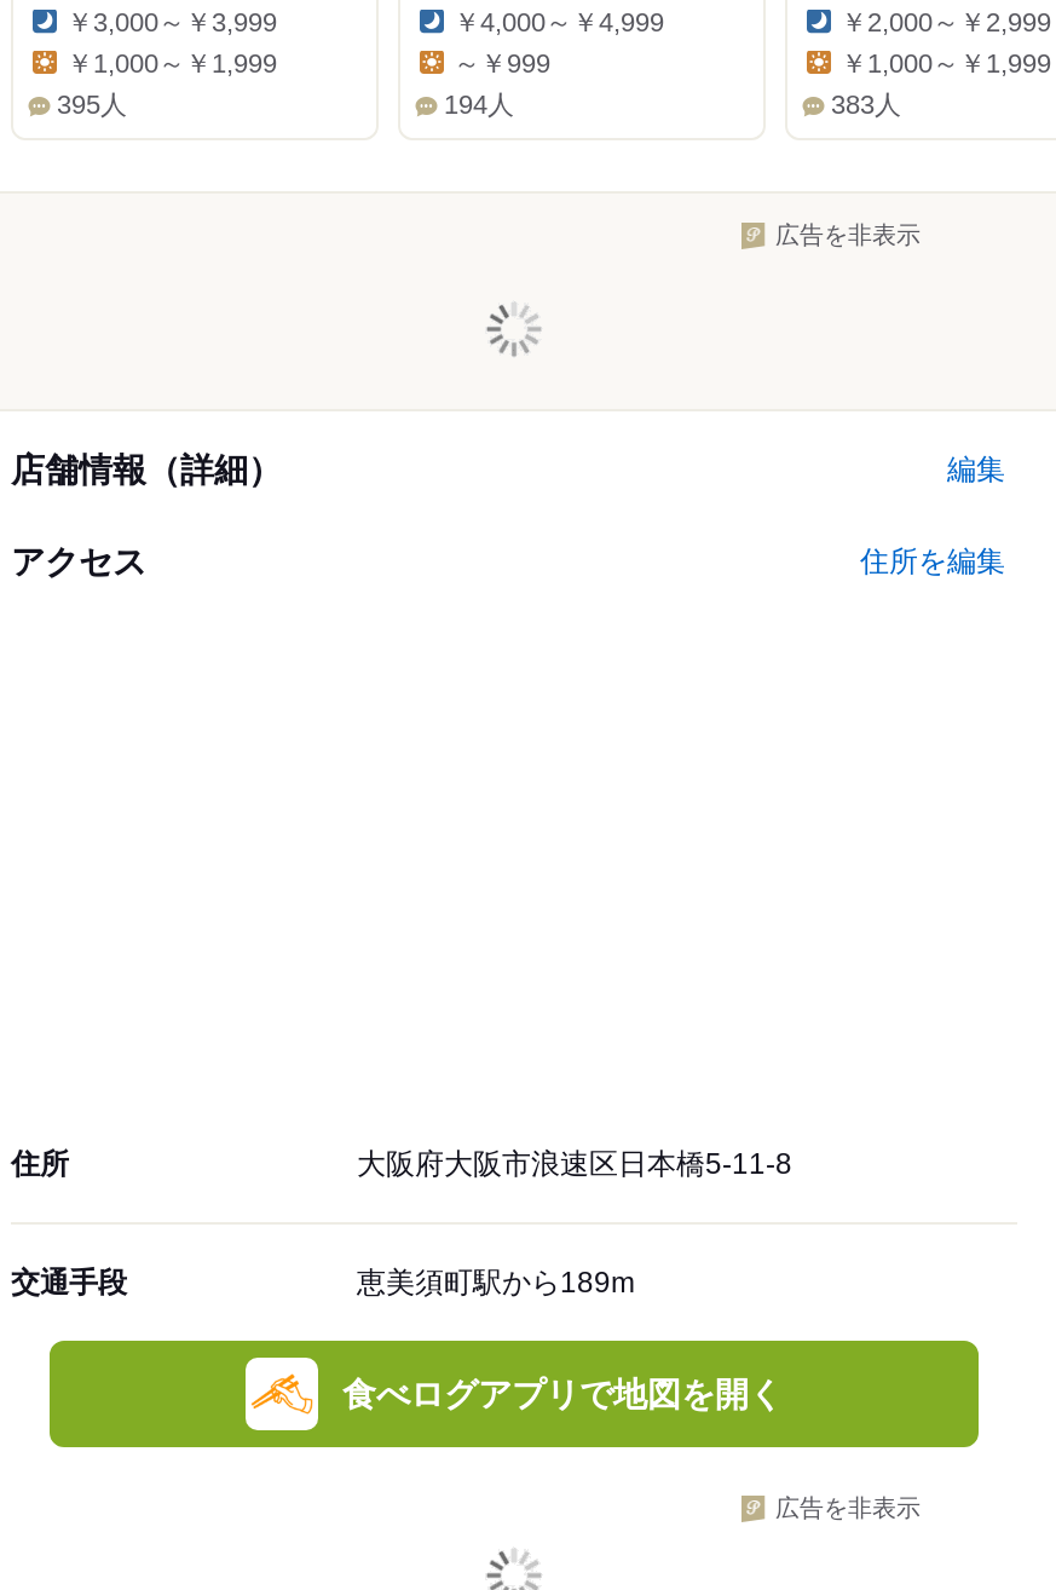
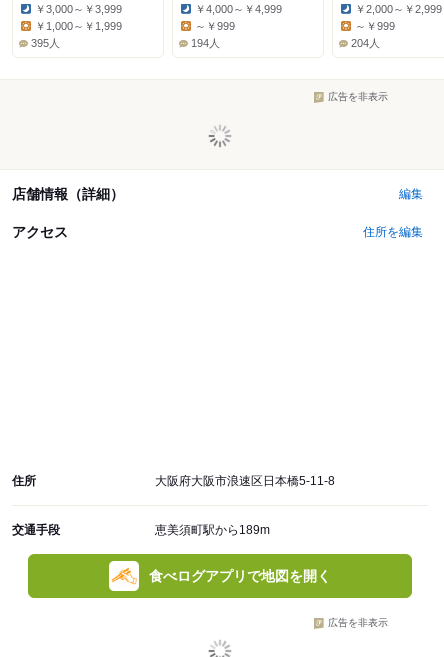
- ￥1,000～￥1,999
- 383人
+ ～￥999
+ 204人
